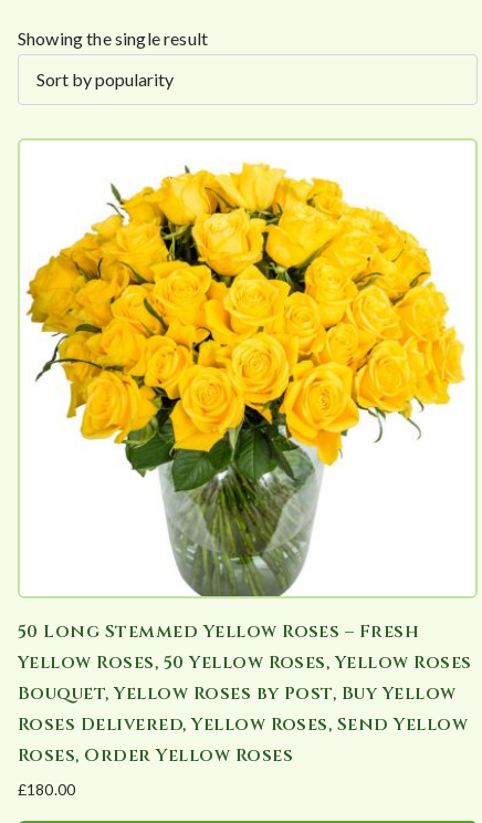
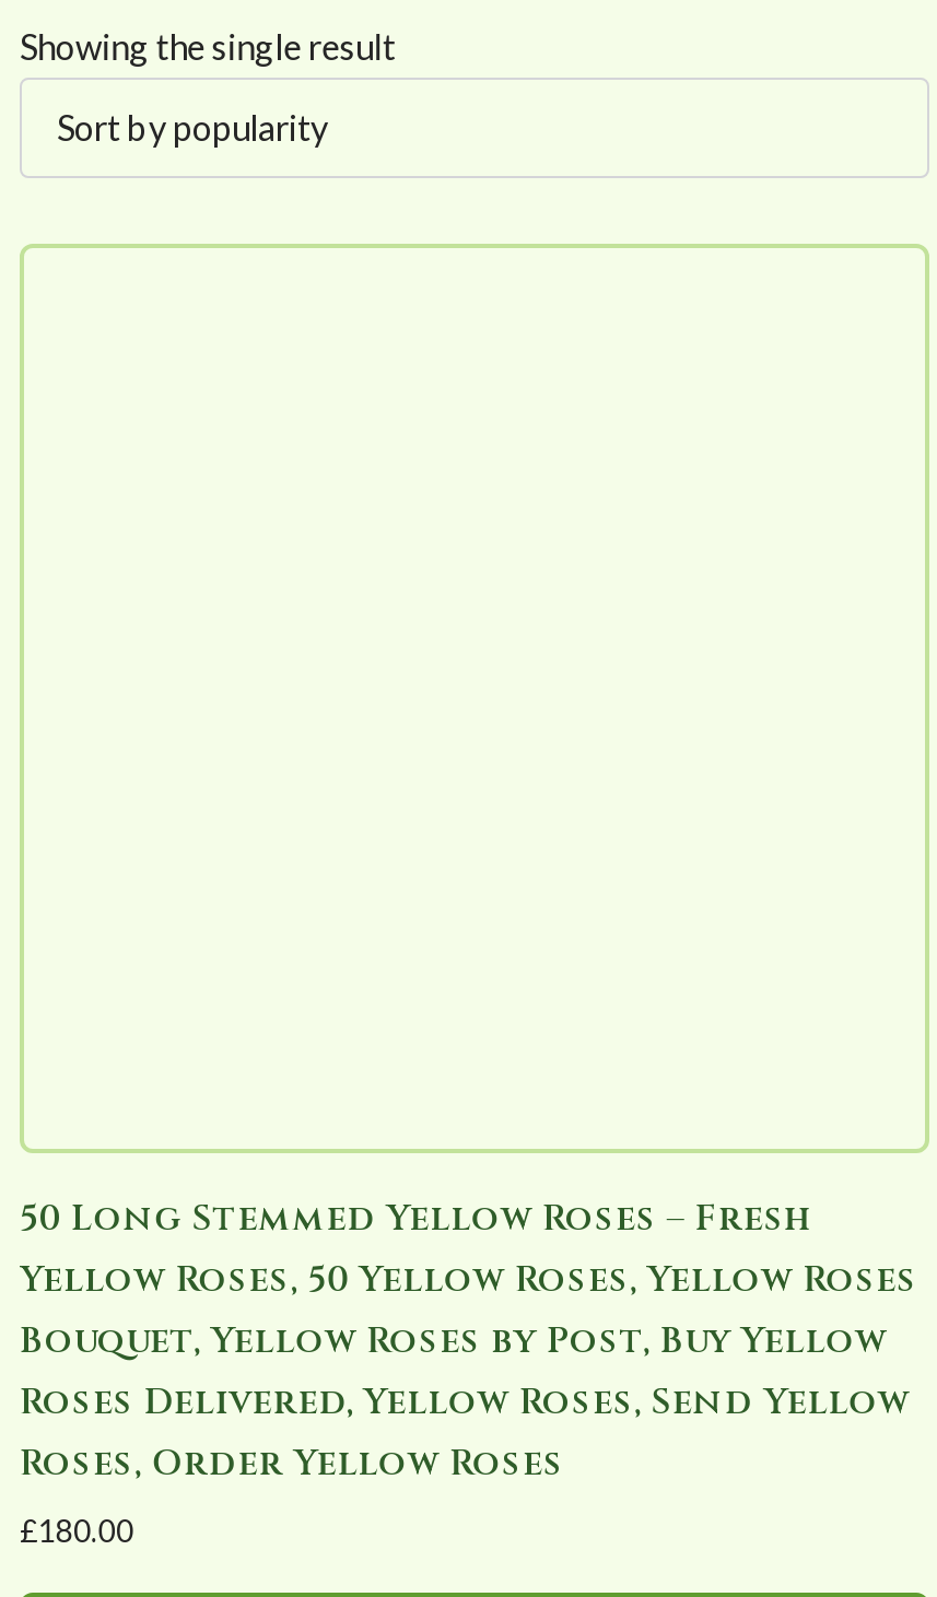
- [image]
